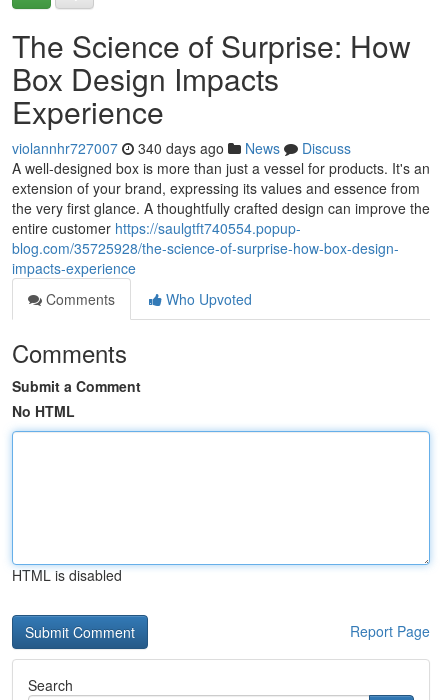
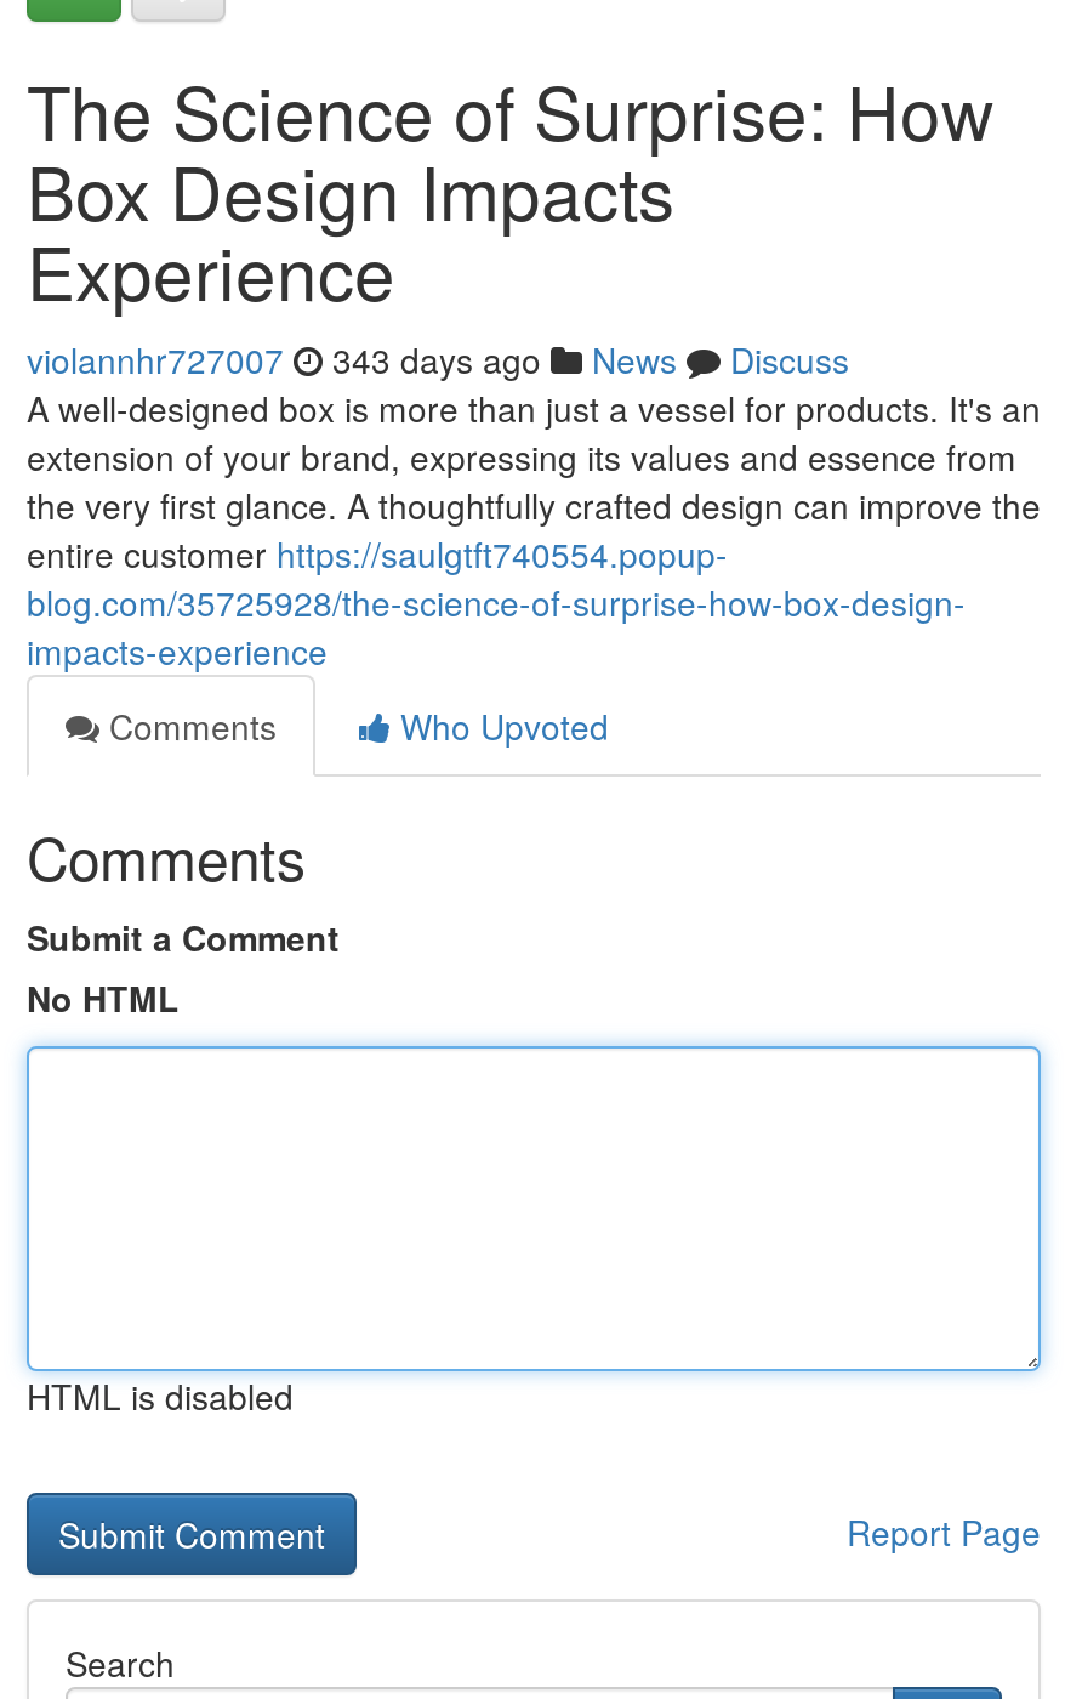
- violannhr727007 340 days ago News Discuss
+ violannhr727007 343 days ago News Discuss
